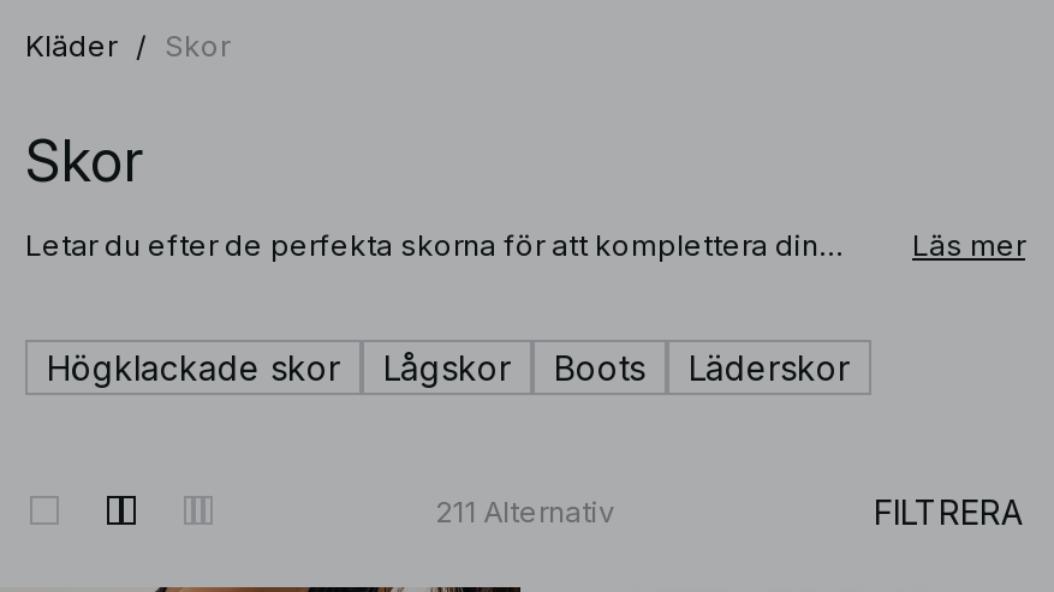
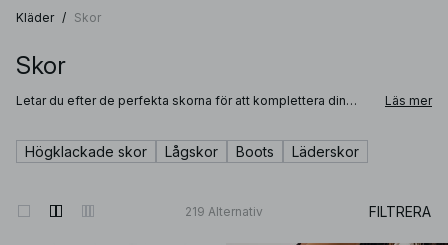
- 211 Alternativ
+ 219 Alternativ
